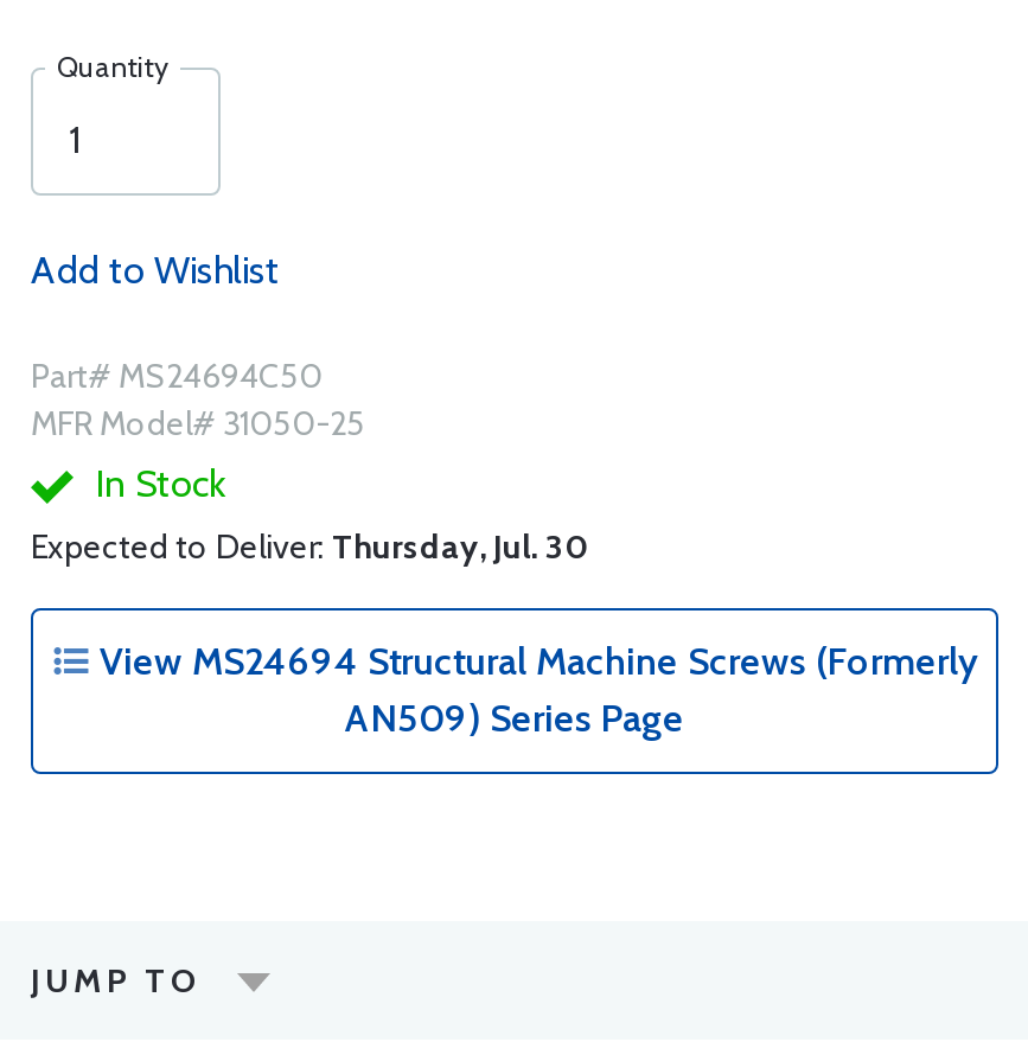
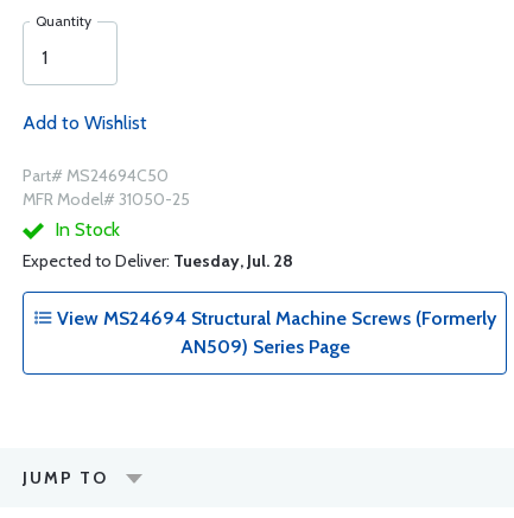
- Expected to Deliver: Thursday, Jul. 30
+ Expected to Deliver: Tuesday, Jul. 28
